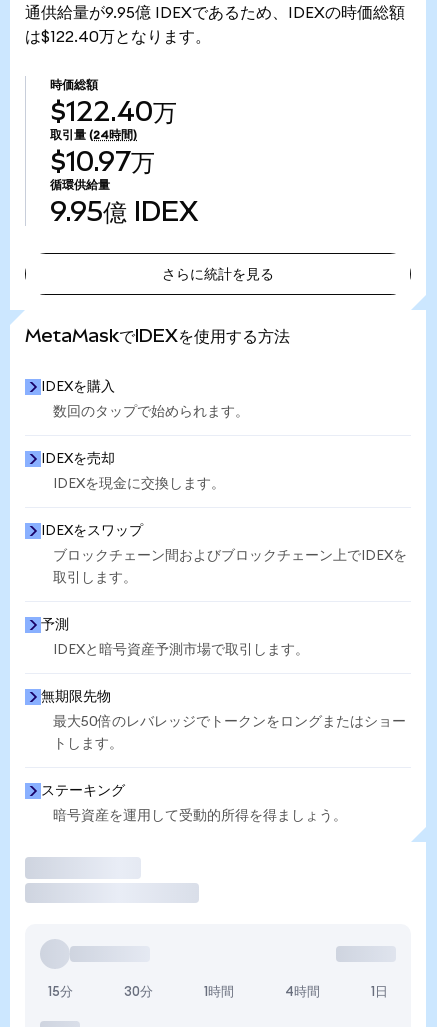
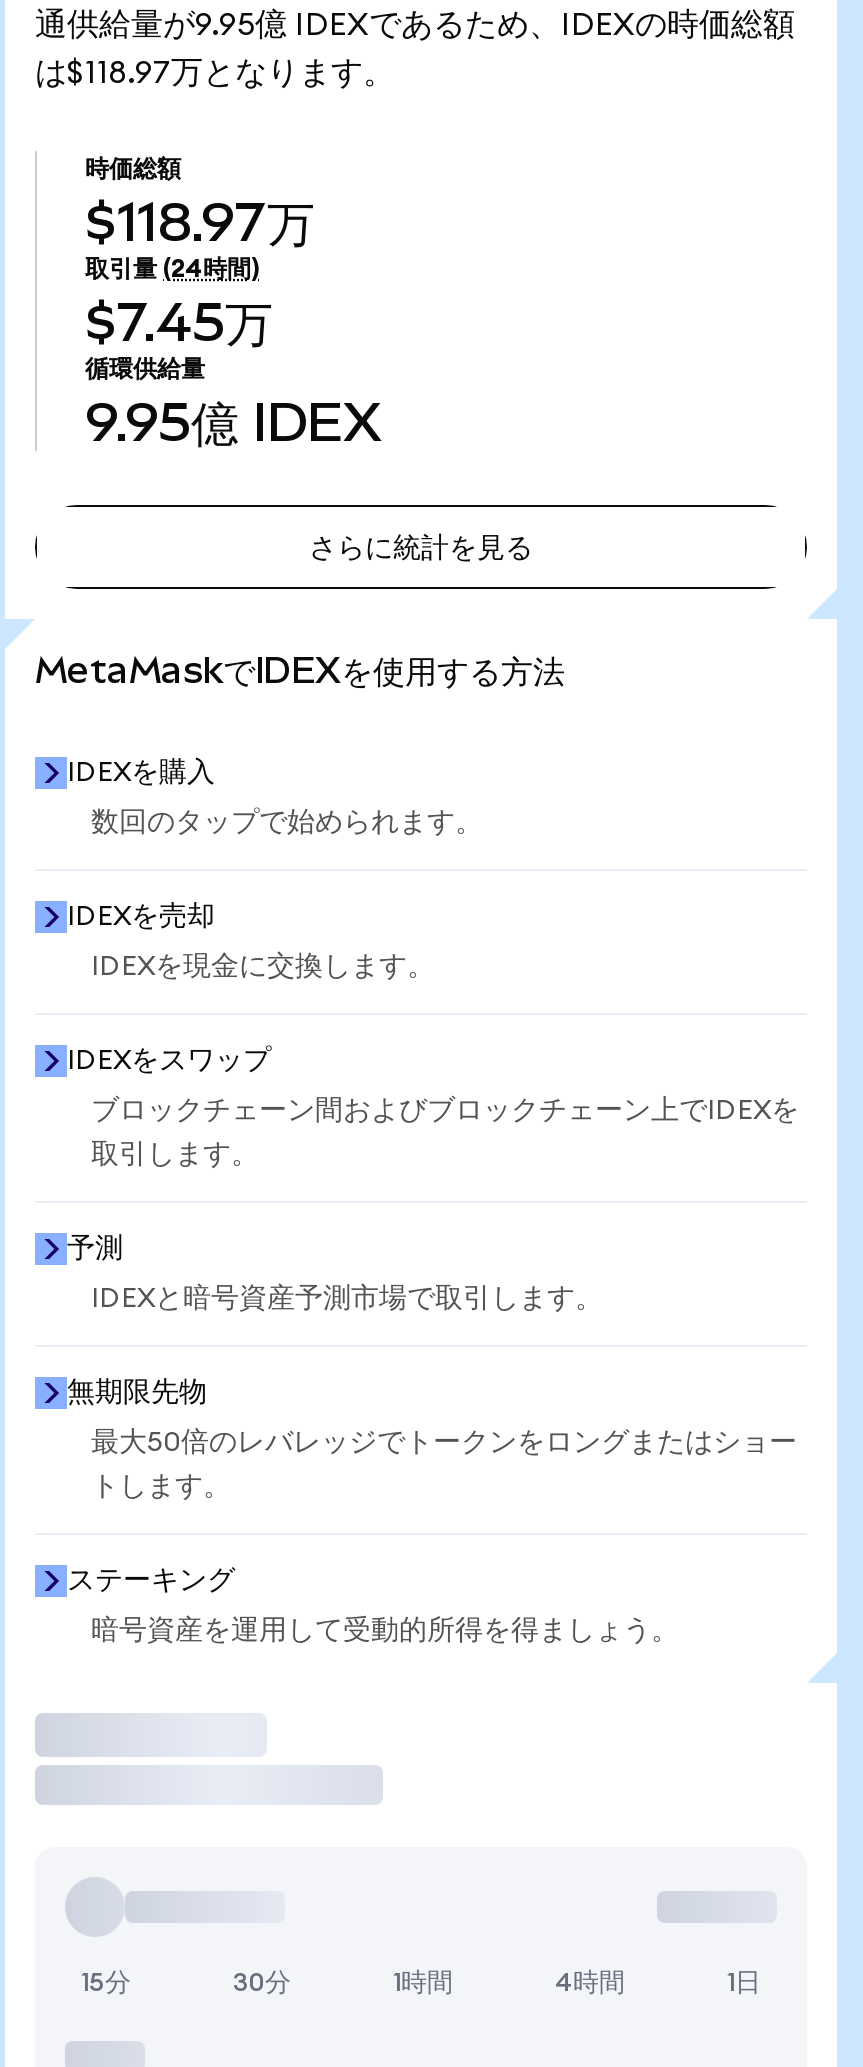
- は$122.40万となります。
+ は$118.97万となります。

- $122.40万
+ $118.97万

- $10.97万
+ $7.45万
